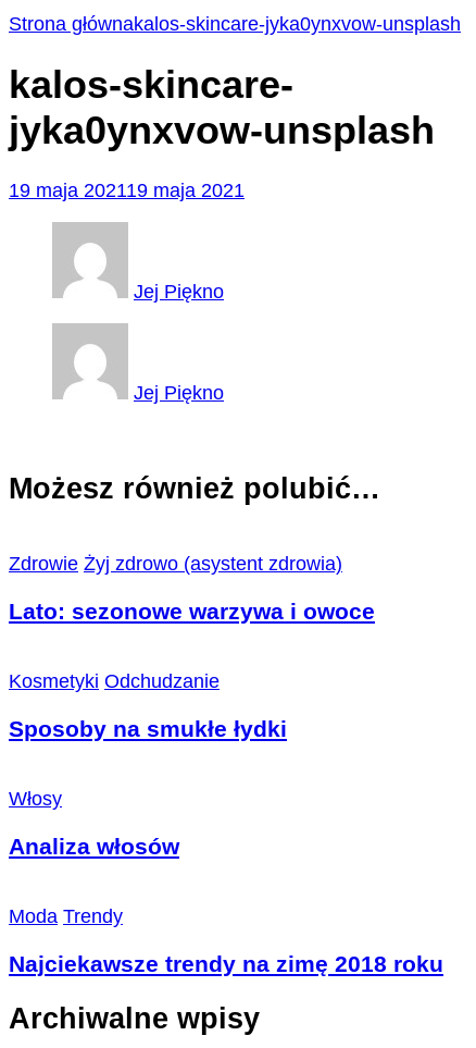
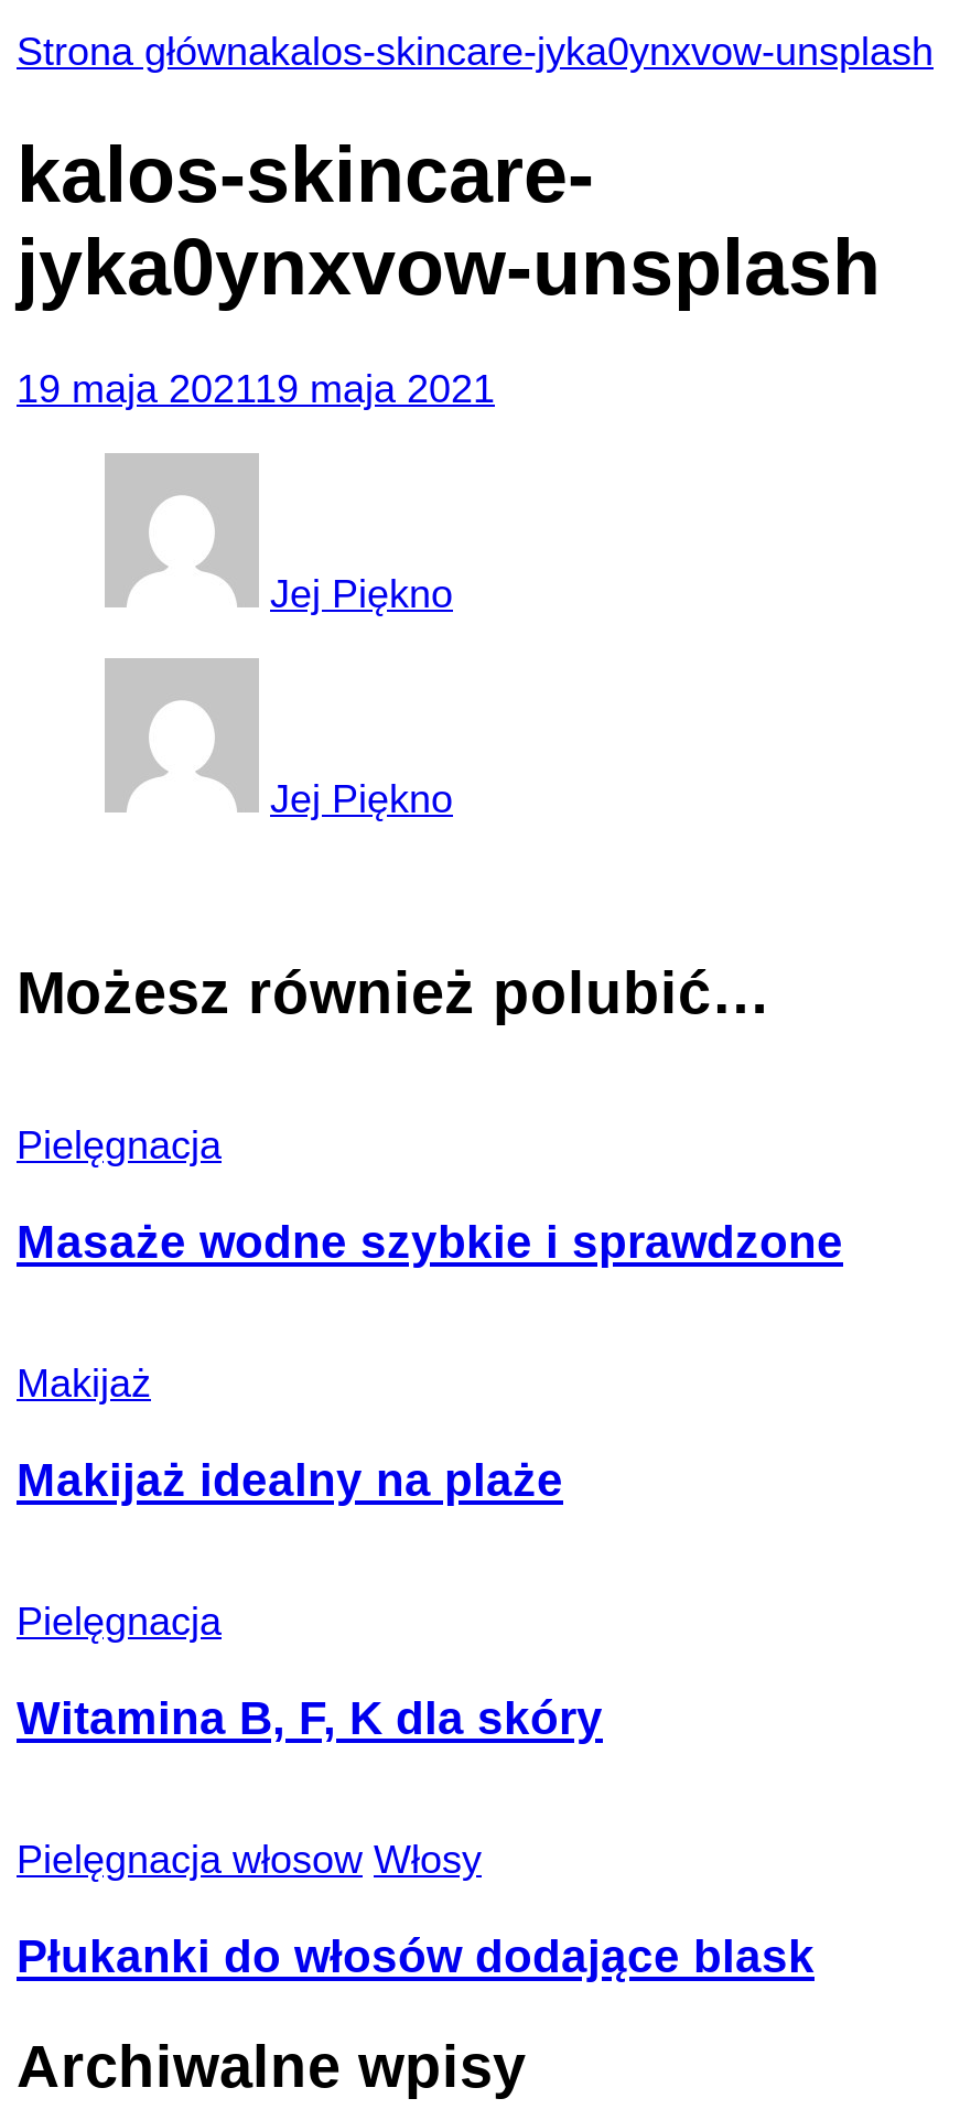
- Zdrowie Żyj zdrowo (asystent zdrowia)
+ Pielęgnacja

- Lato: sezonowe warzywa i owoce
+ Masaże wodne szybkie i sprawdzone

- Kosmetyki Odchudzanie
+ Makijaż

- Sposoby na smukłe łydki
+ Makijaż idealny na plaże

- Włosy
+ Pielęgnacja

- Analiza włosów
+ Witamina B, F, K dla skóry

- Moda Trendy
+ Pielęgnacja włosow Włosy

- Najciekawsze trendy na zimę 2018 roku
+ Płukanki do włosów dodające blask
